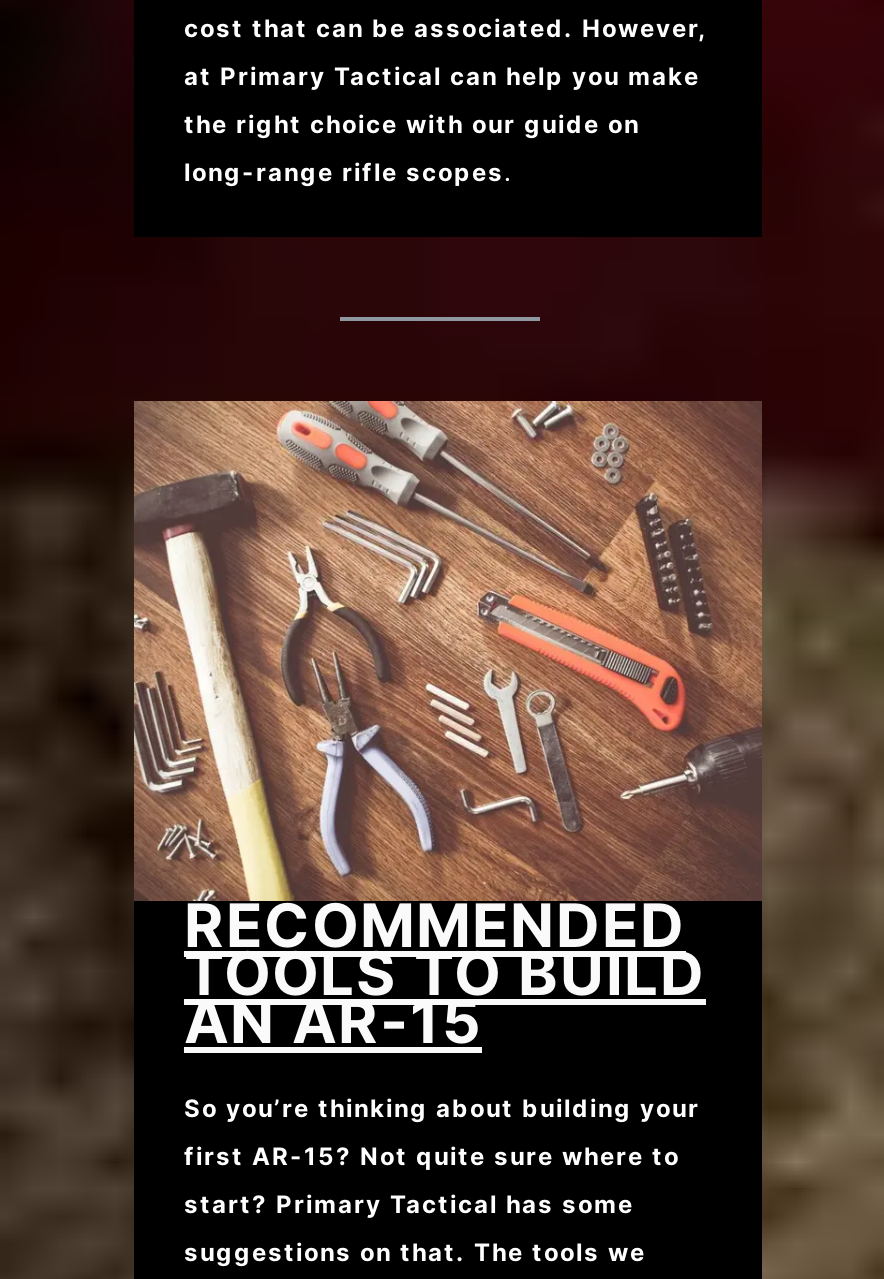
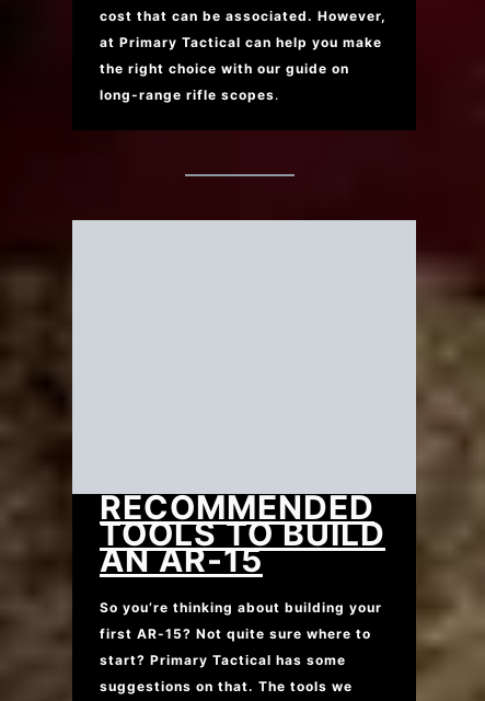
- [image]
